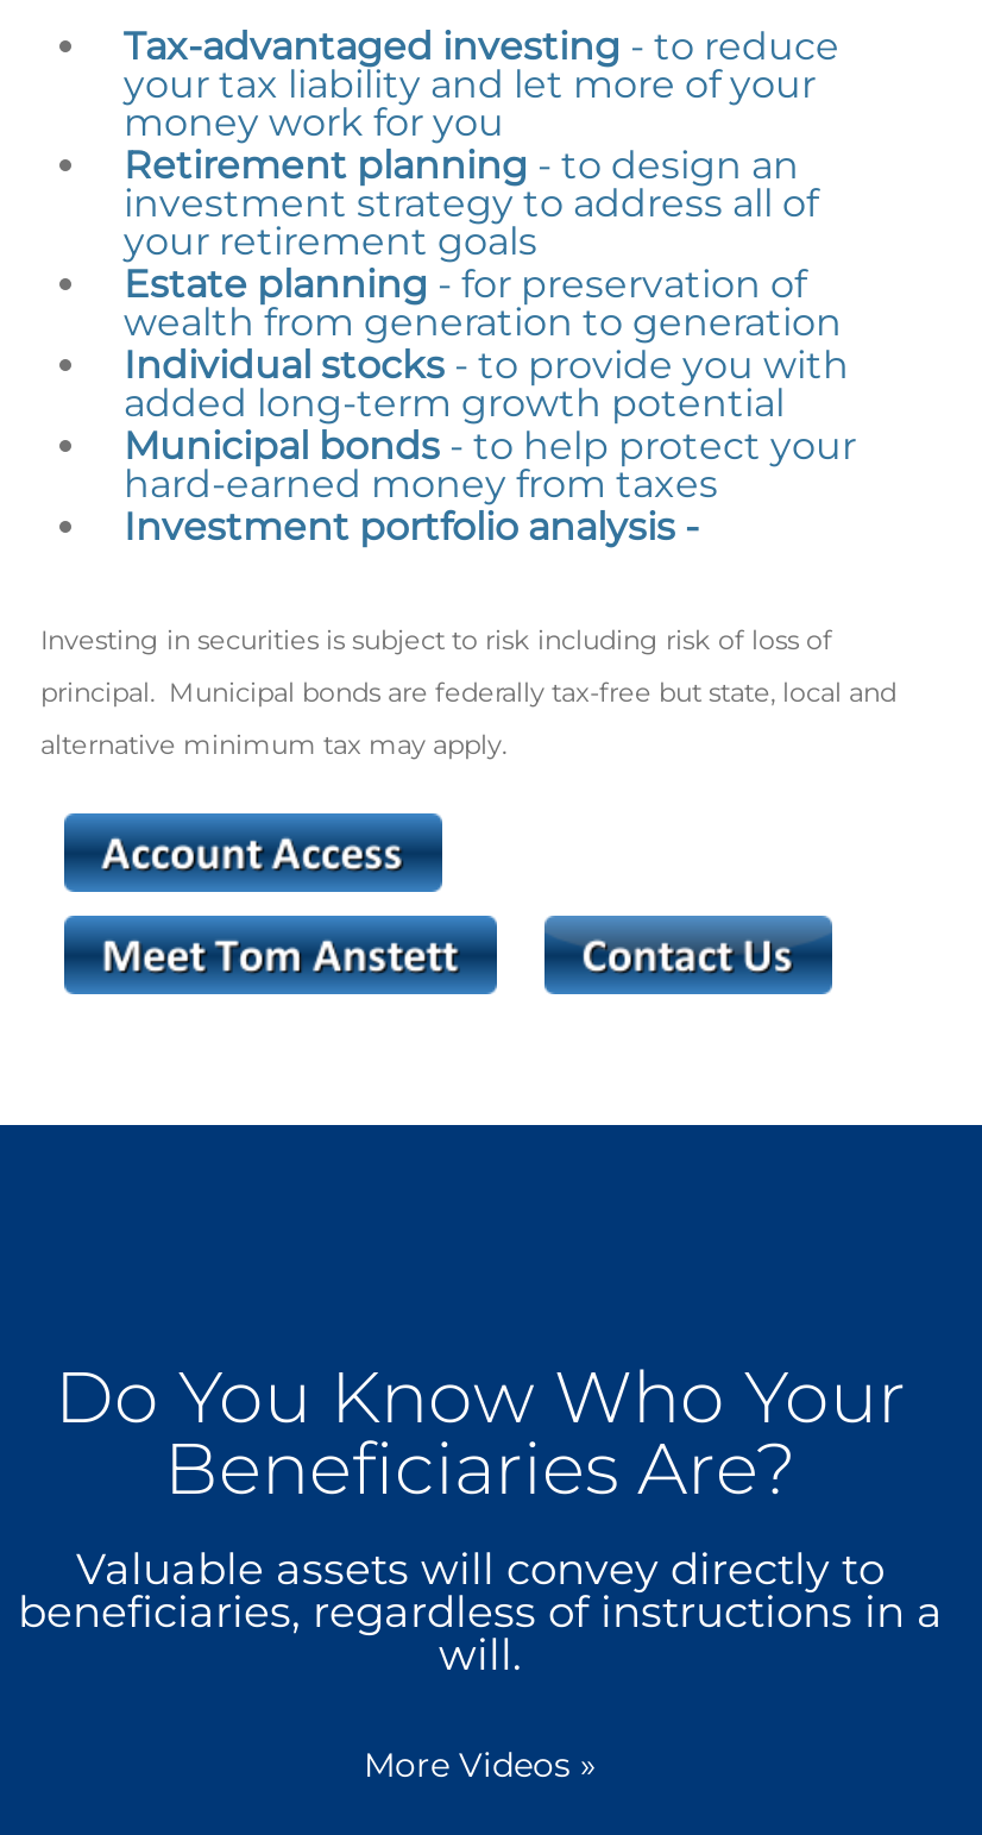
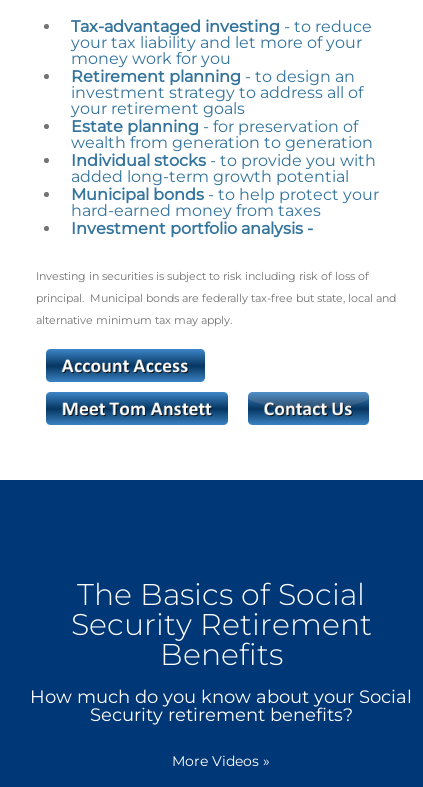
- Do You Know Who Your
- Beneficiaries Are?
- Valuable assets will convey directly to
- beneficiaries, regardless of instructions in a
- will.
+ The Basics of Social
+ Security Retirement
+ Benefits
+ How much do you know about your Social
+ Security retirement benefits?
